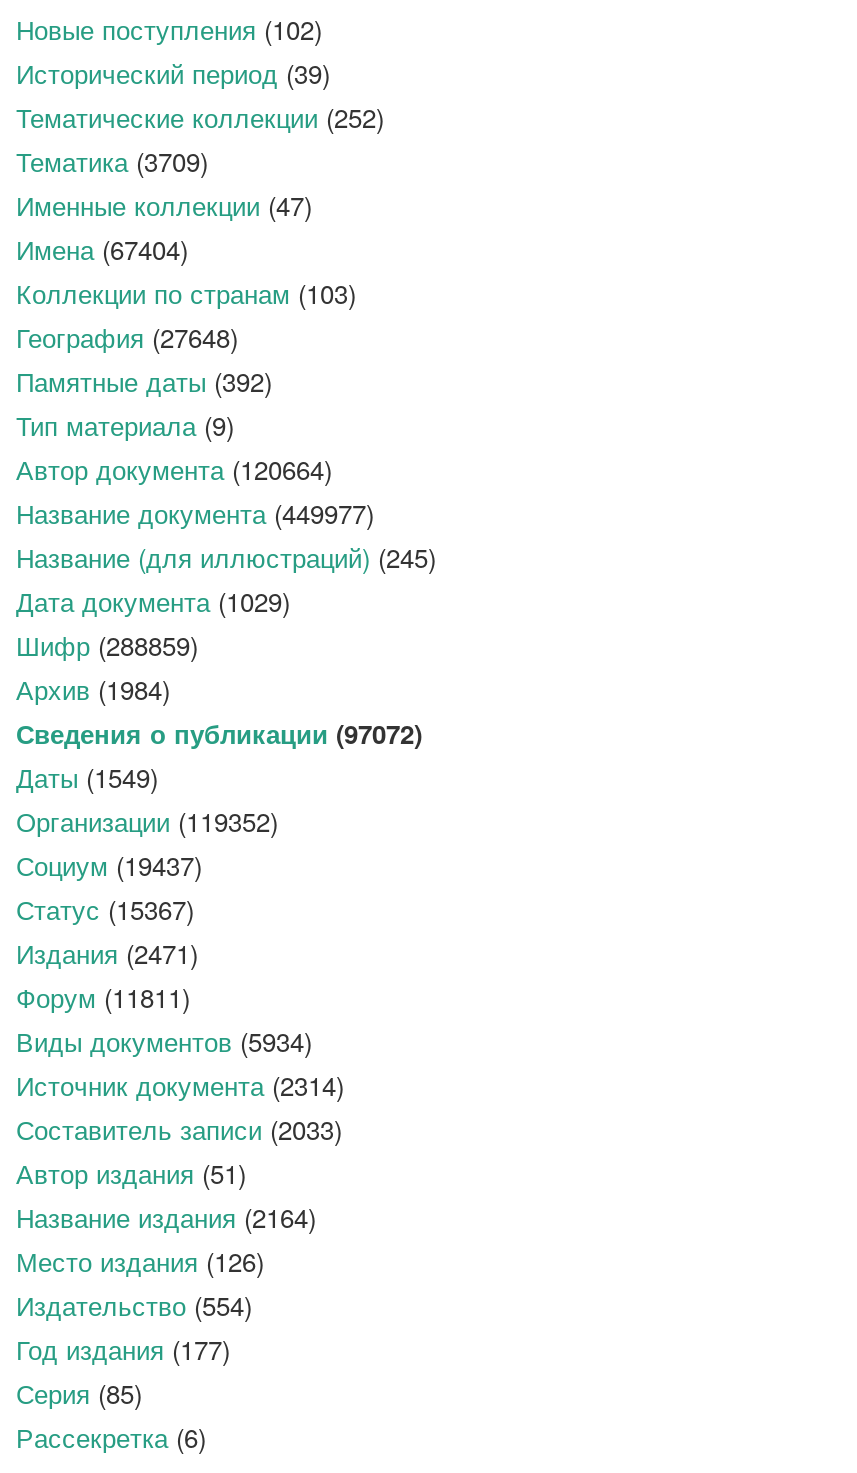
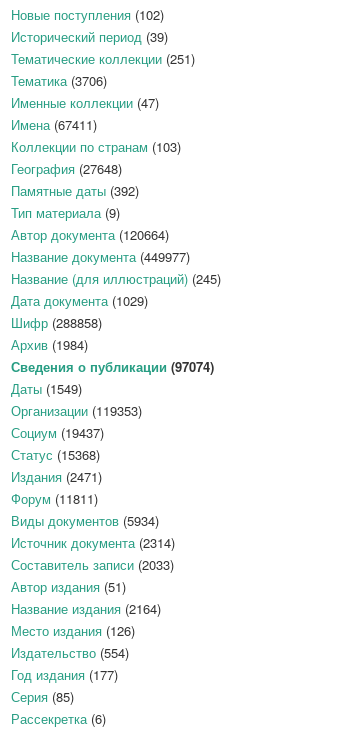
- Тематические коллекции (252)
+ Тематические коллекции (251)

- Тематика (3709)
+ Тематика (3706)

- Имена (67404)
+ Имена (67411)

- Шифр (288859)
+ Шифр (288858)

- Сведения о публикации (97072)
+ Сведения о публикации (97074)

- Организации (119352)
+ Организации (119353)

- Статус (15367)
+ Статус (15368)
